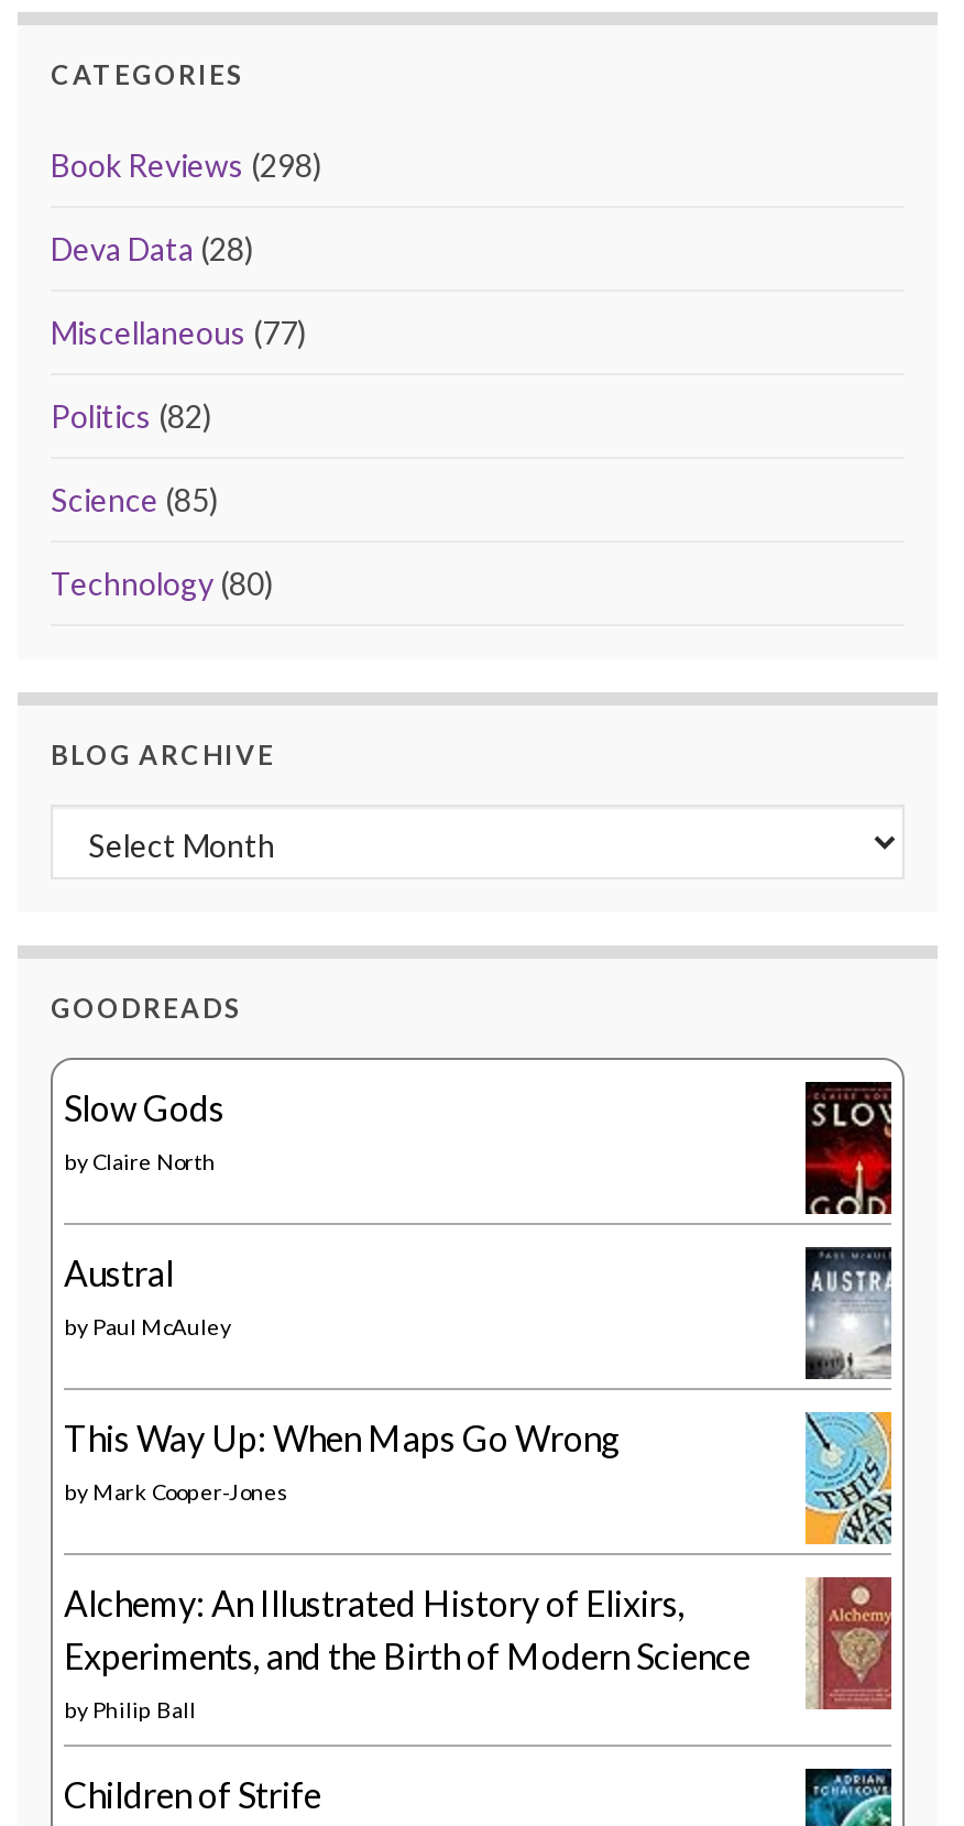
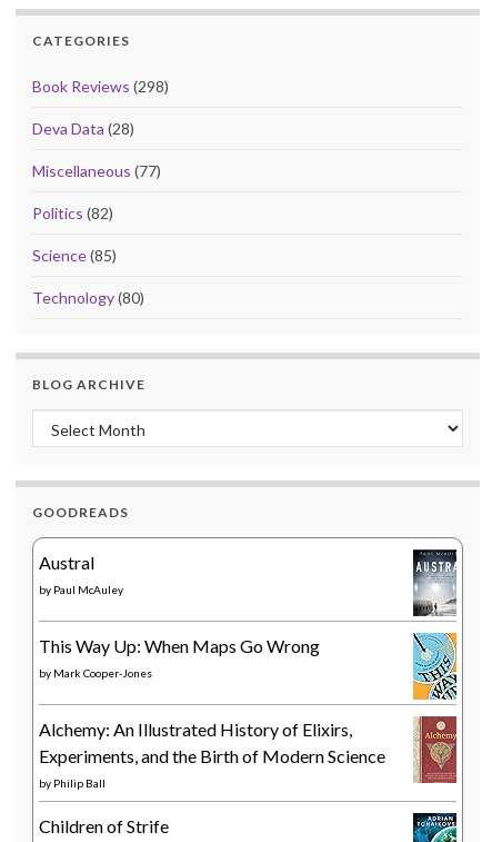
- Slow Gods
- by Claire North

- [image]
